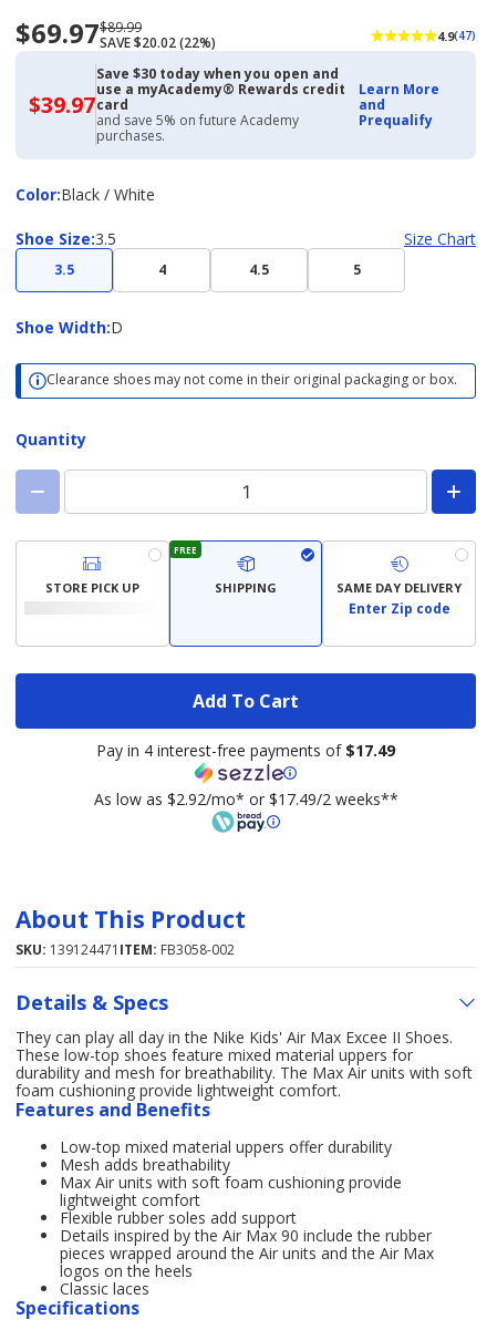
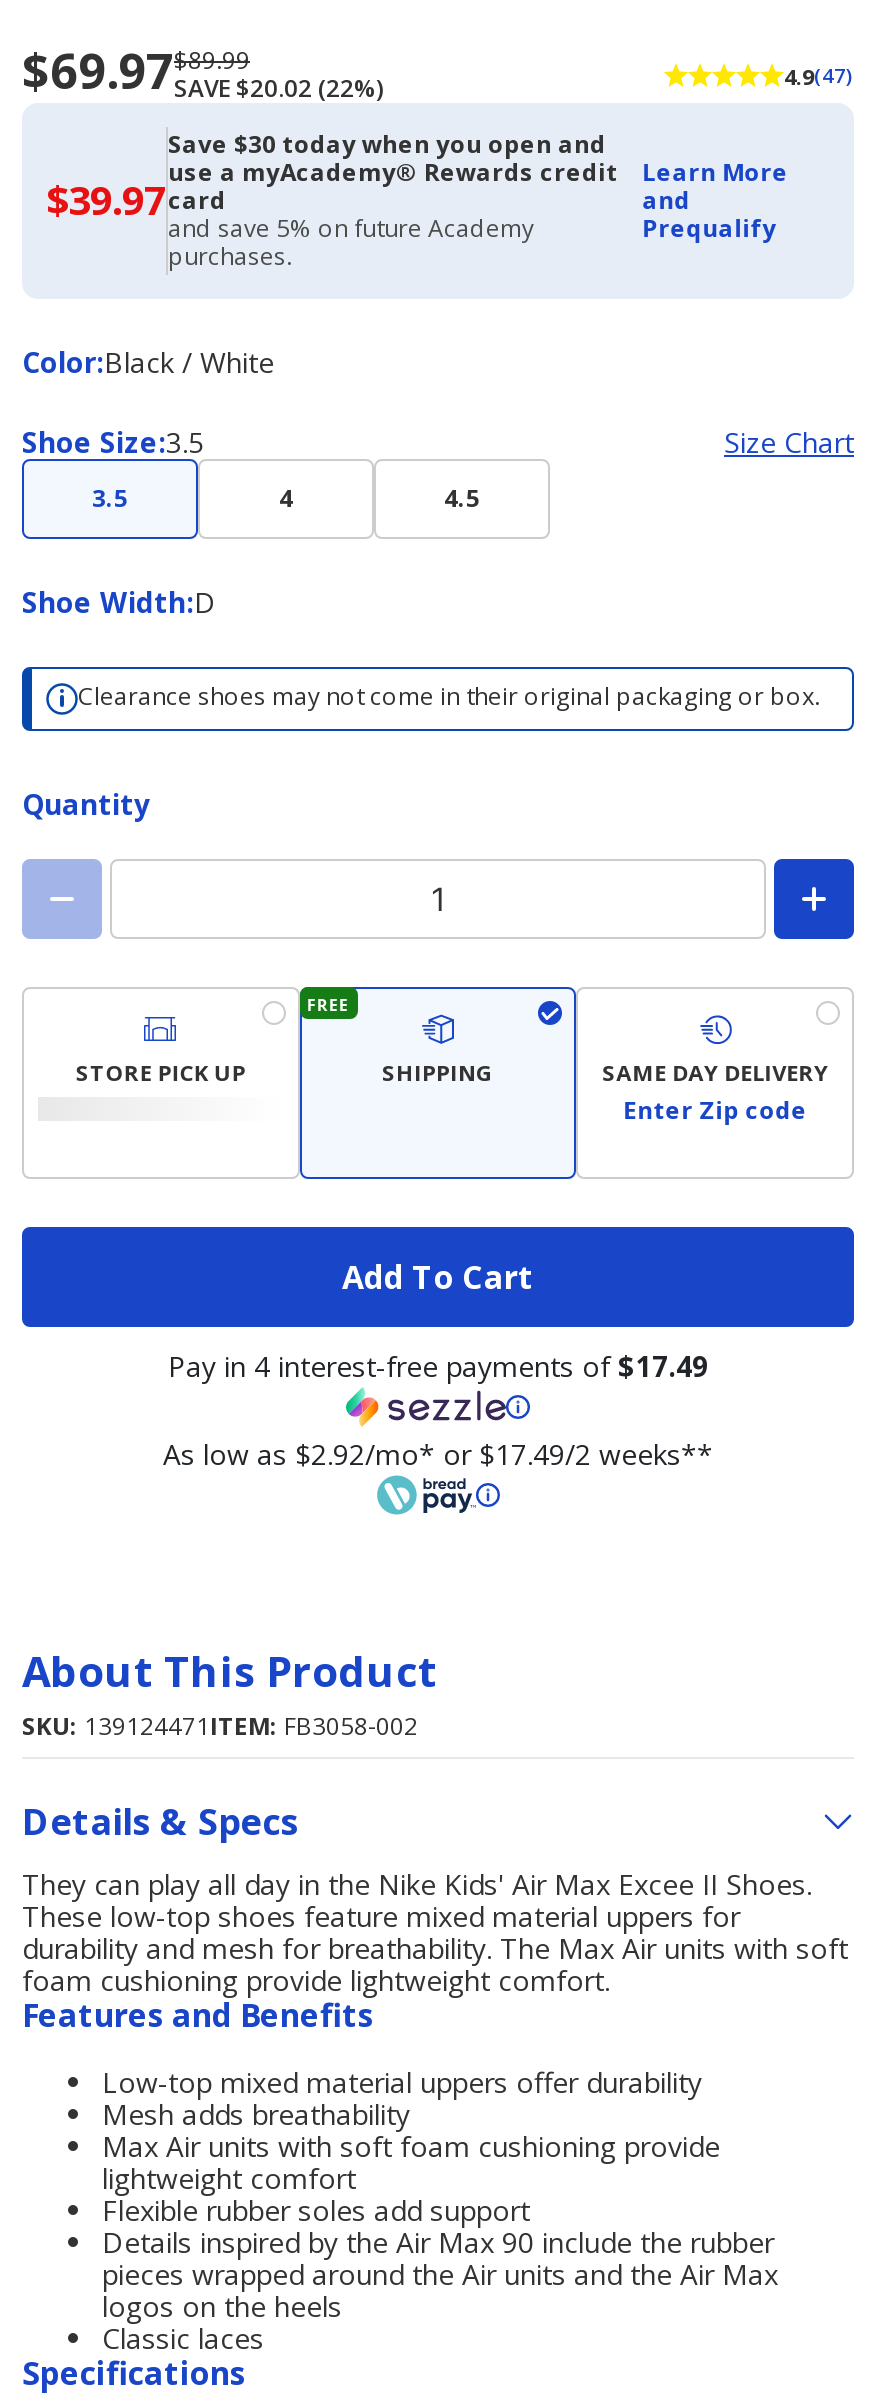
- 5
